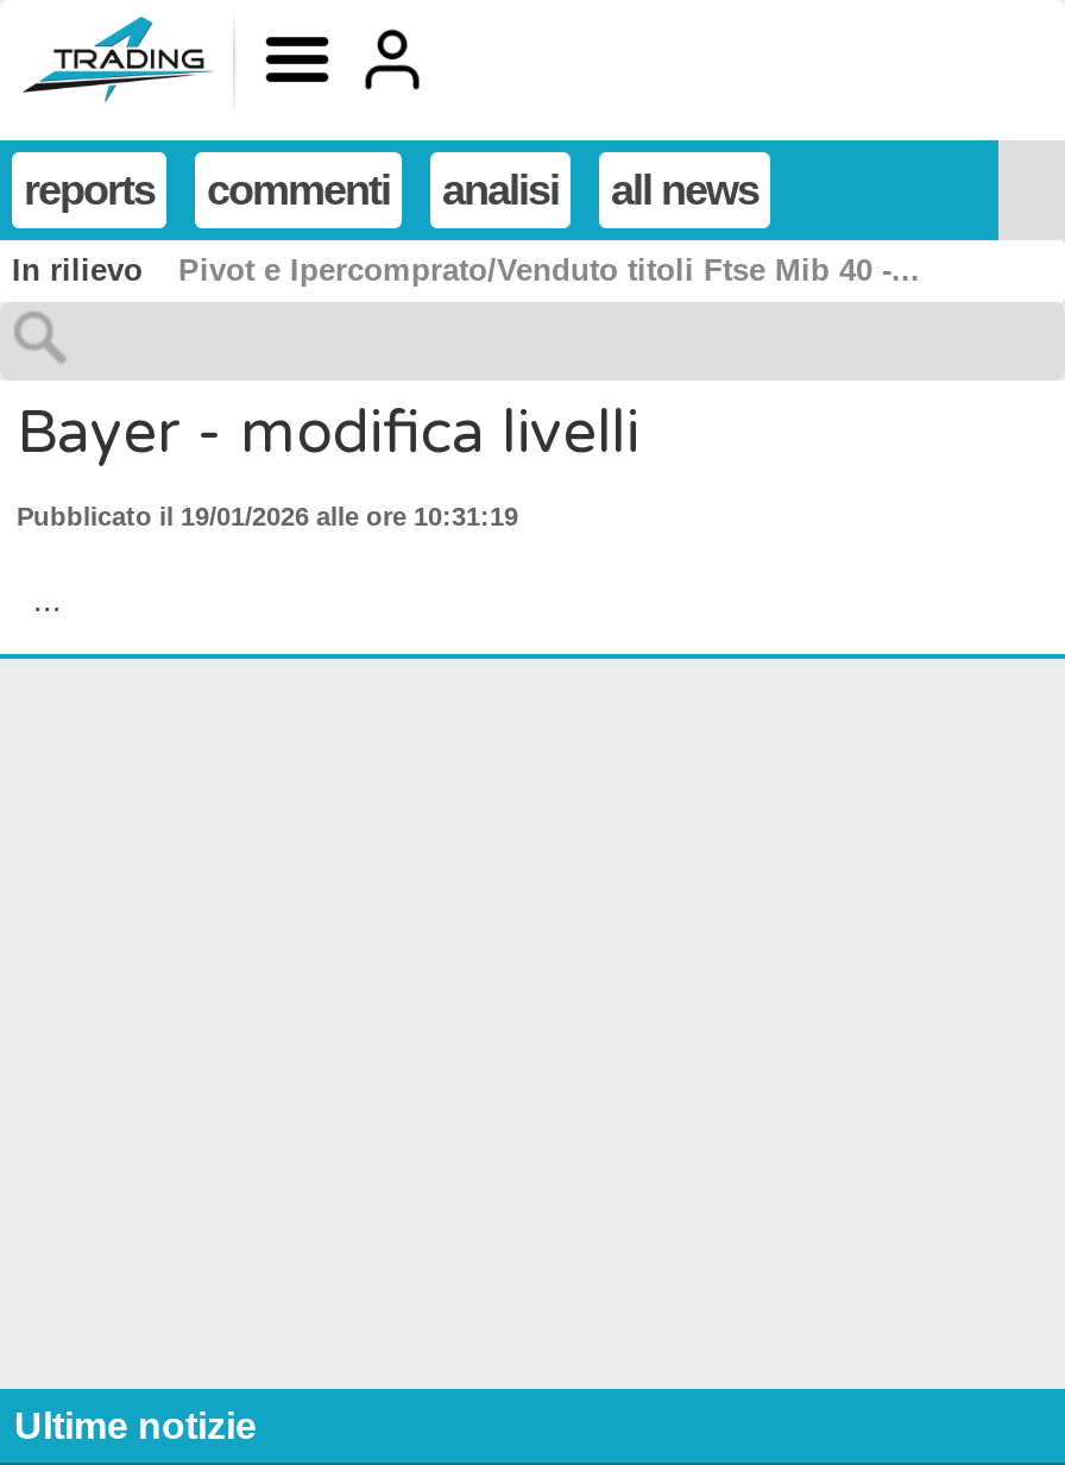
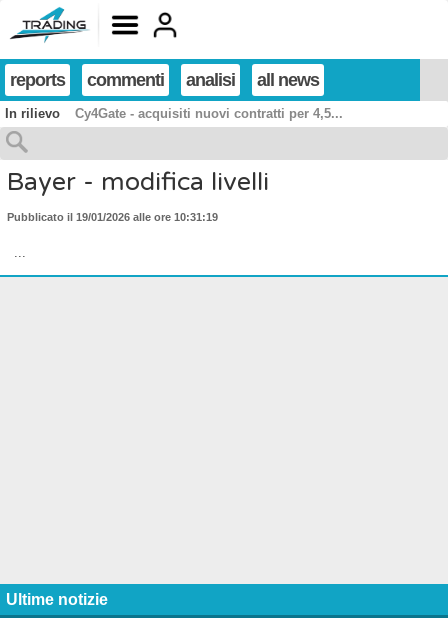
- Pivot e Ipercomprato/Venduto titoli Ftse Mib 40 -...
+ Cy4Gate - acquisiti nuovi contratti per 4,5...
